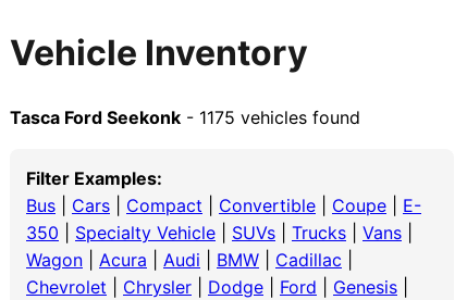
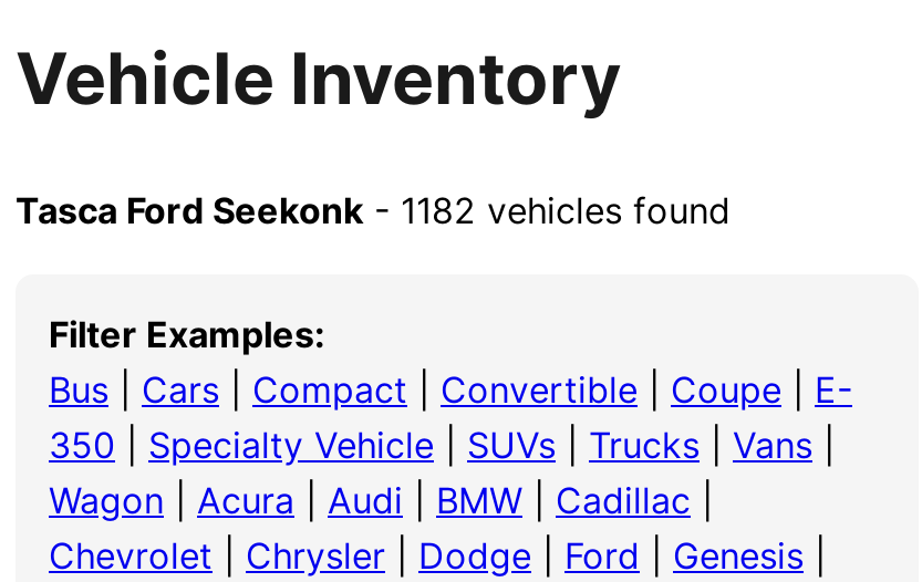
- Tasca Ford Seekonk - 1175 vehicles found
+ Tasca Ford Seekonk - 1182 vehicles found
